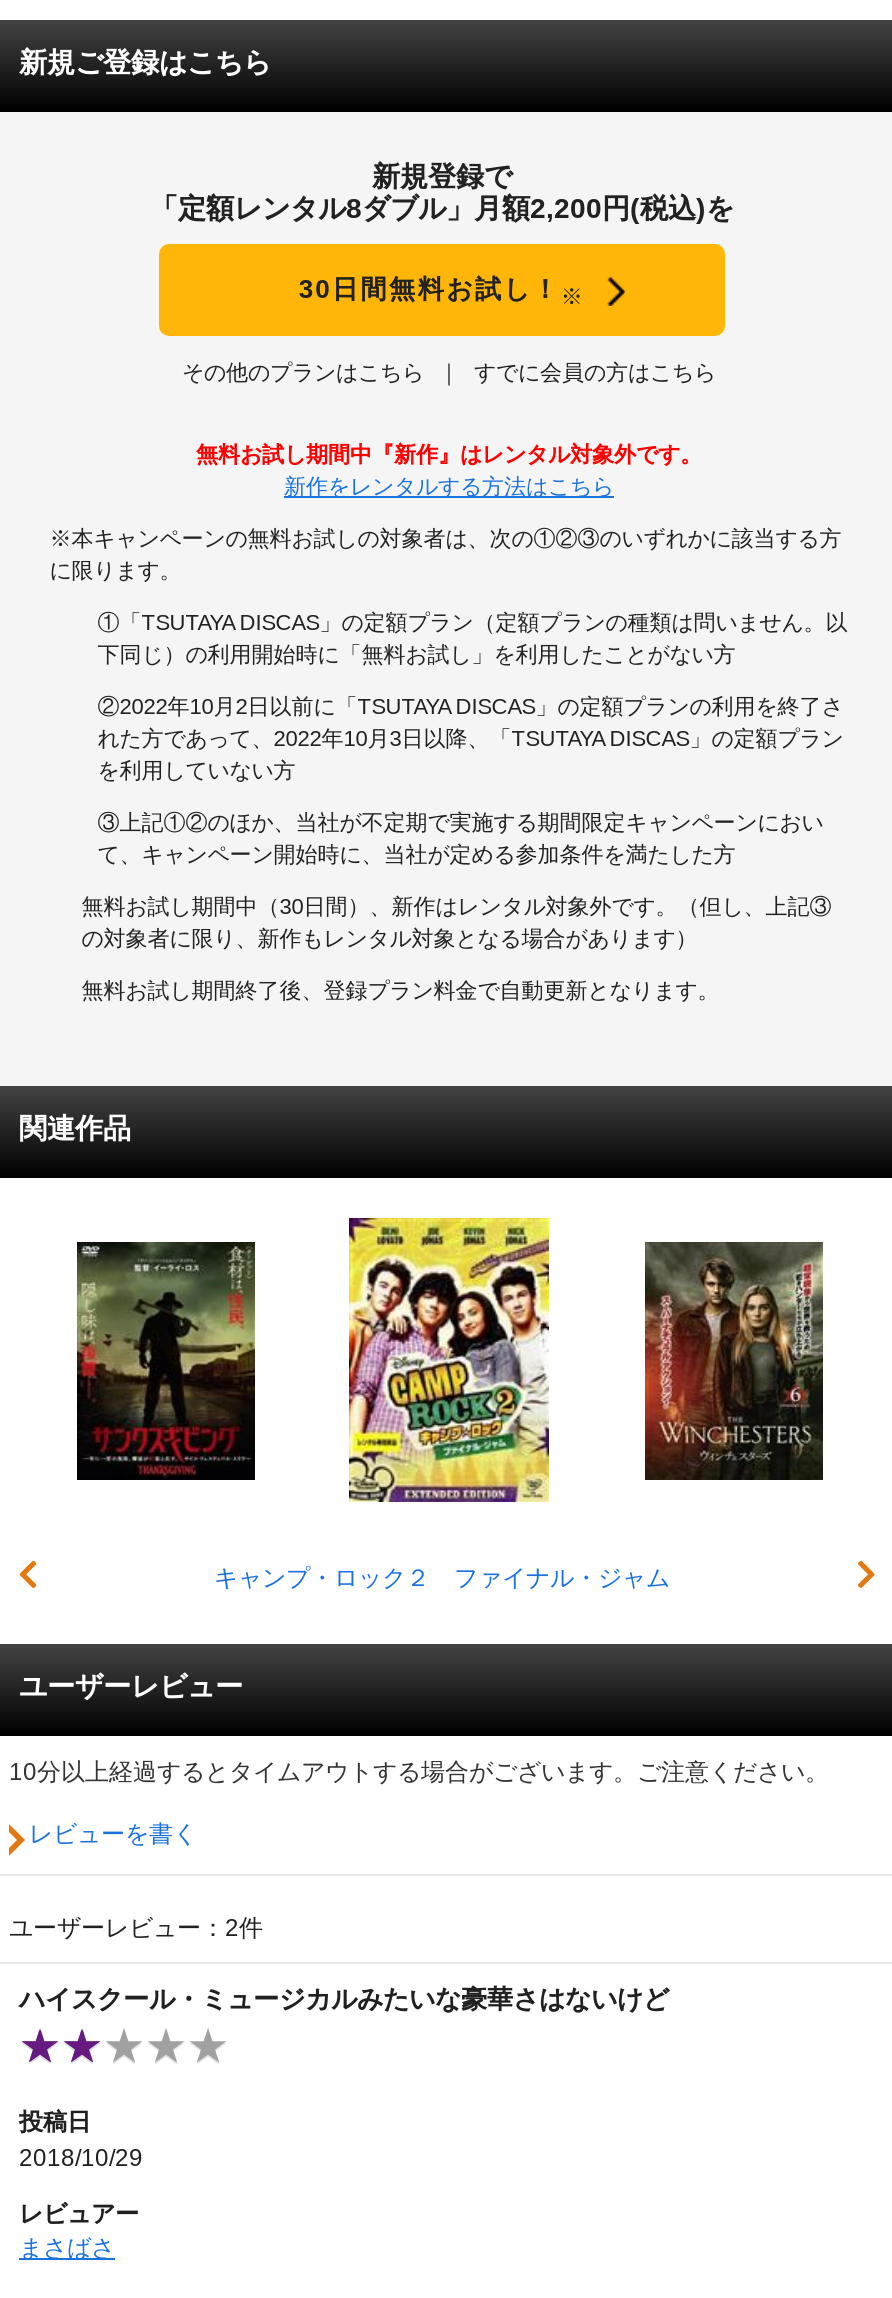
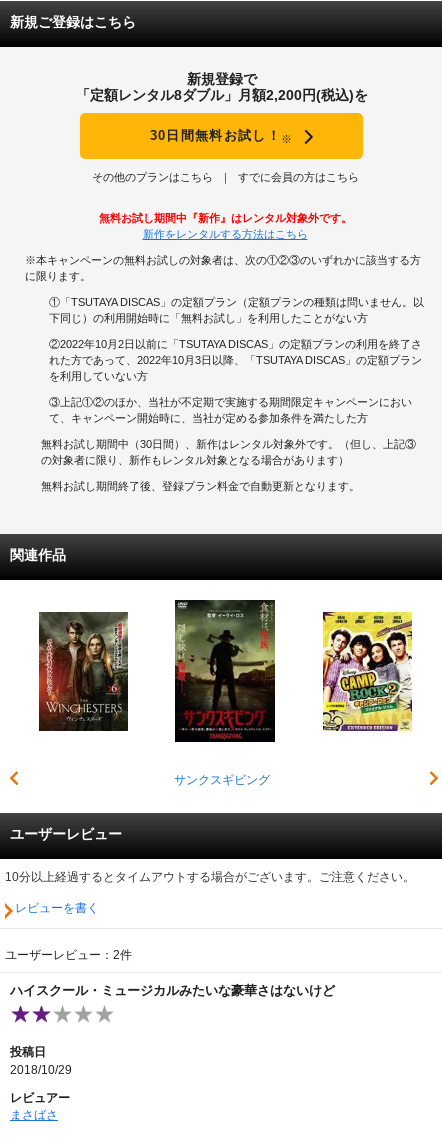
- [image]
- キャンプ・ロック２ ファイナル・ジャム
+ [image]
+ サンクスギビング

- [image]
+ [image]

- [image]
+ [image]
